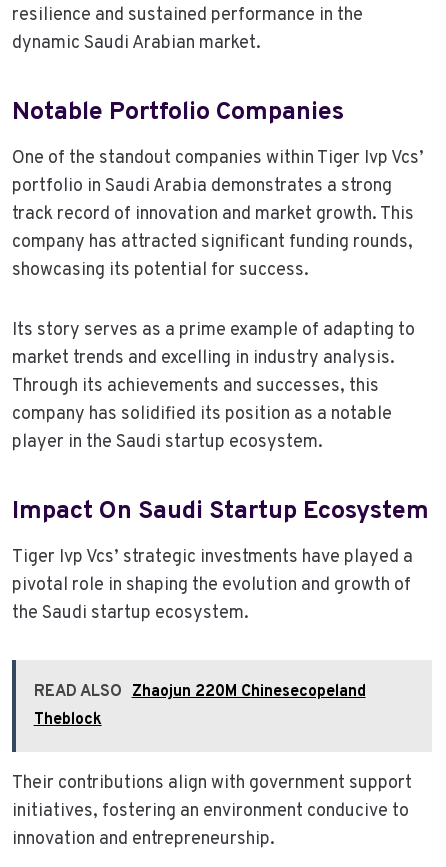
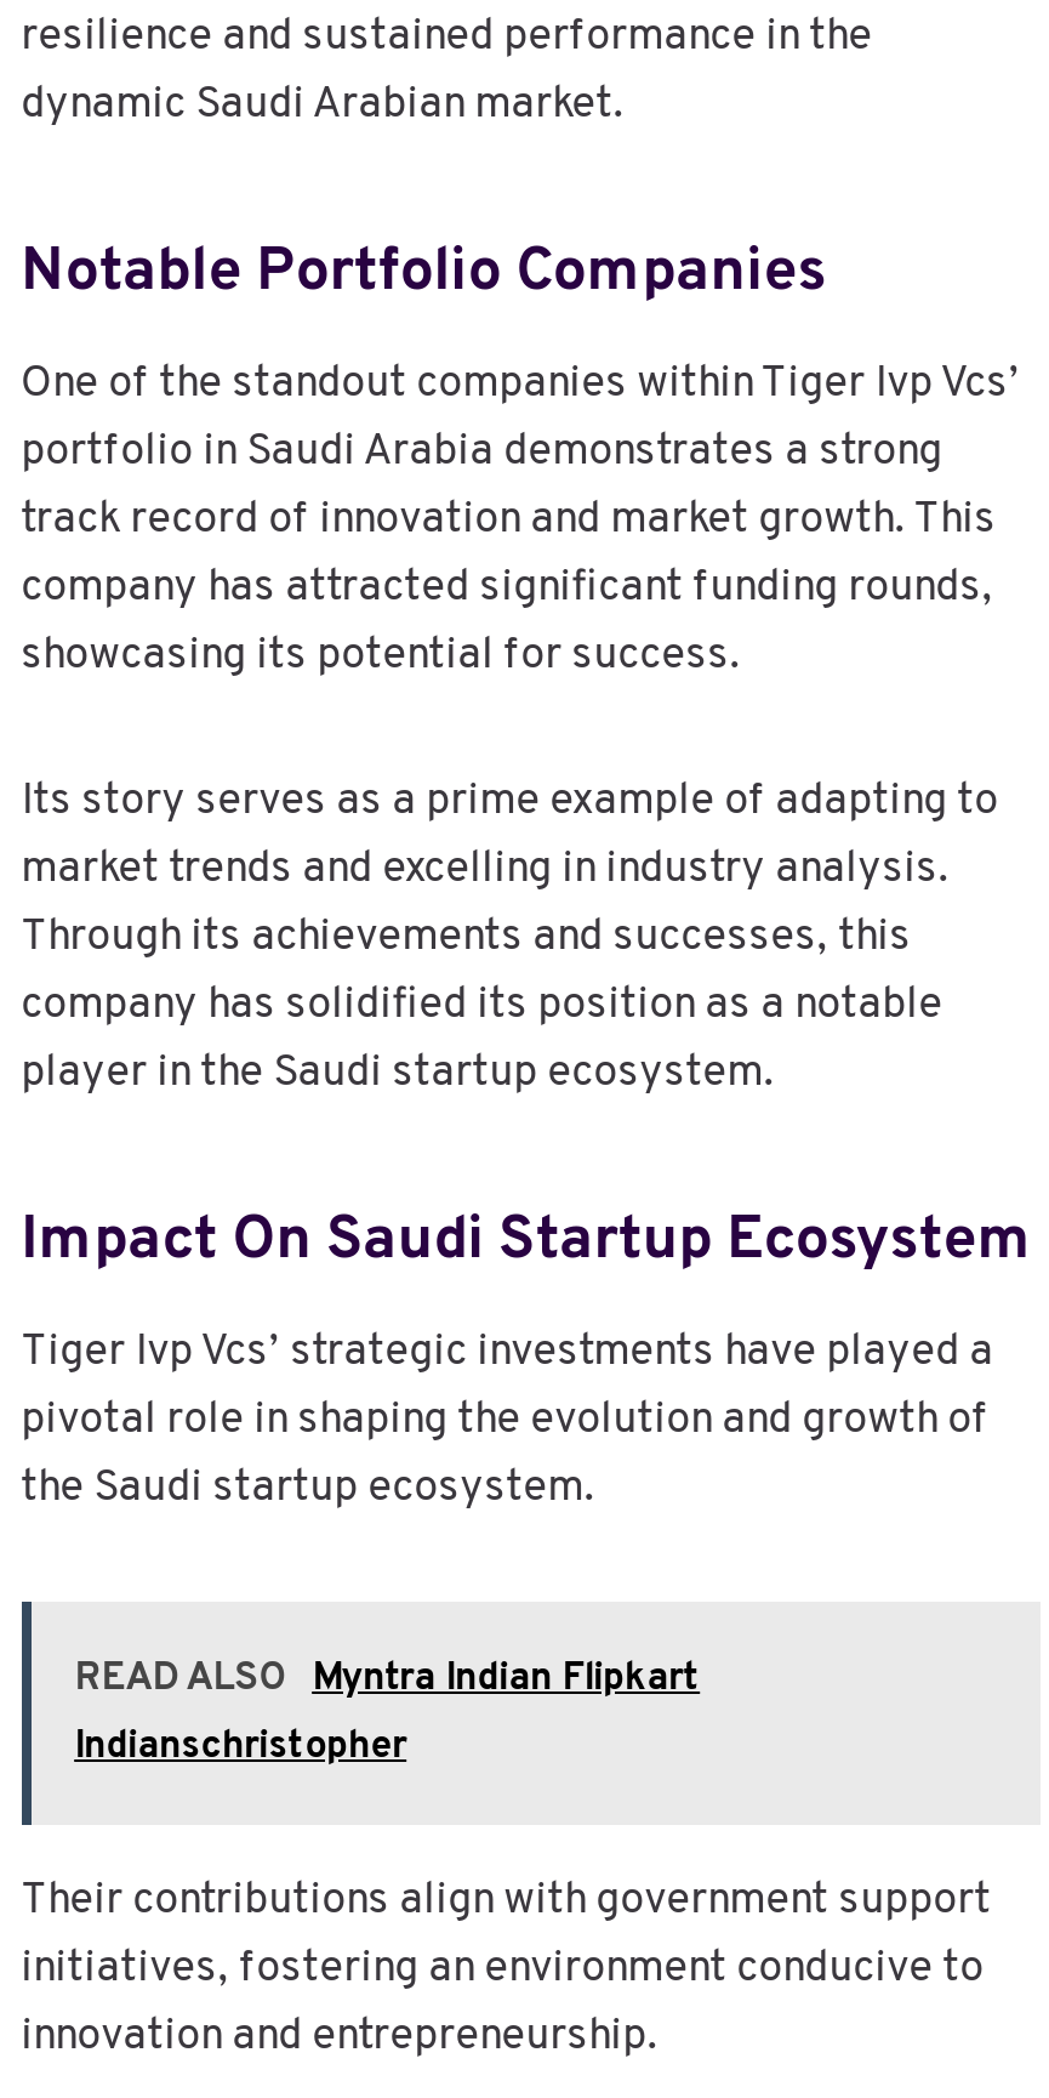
- READ ALSO Zhaojun 220M Chinesecopeland
- Theblock
+ READ ALSO Myntra Indian Flipkart
+ Indianschristopher
